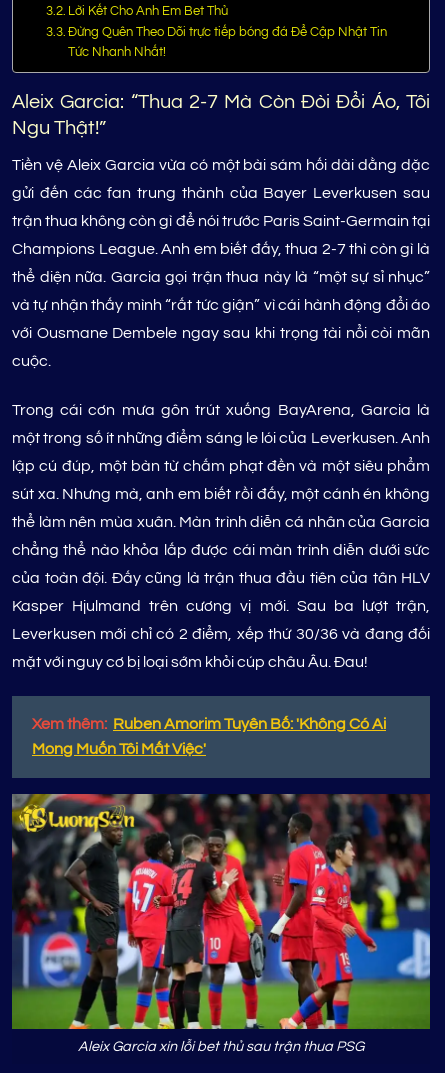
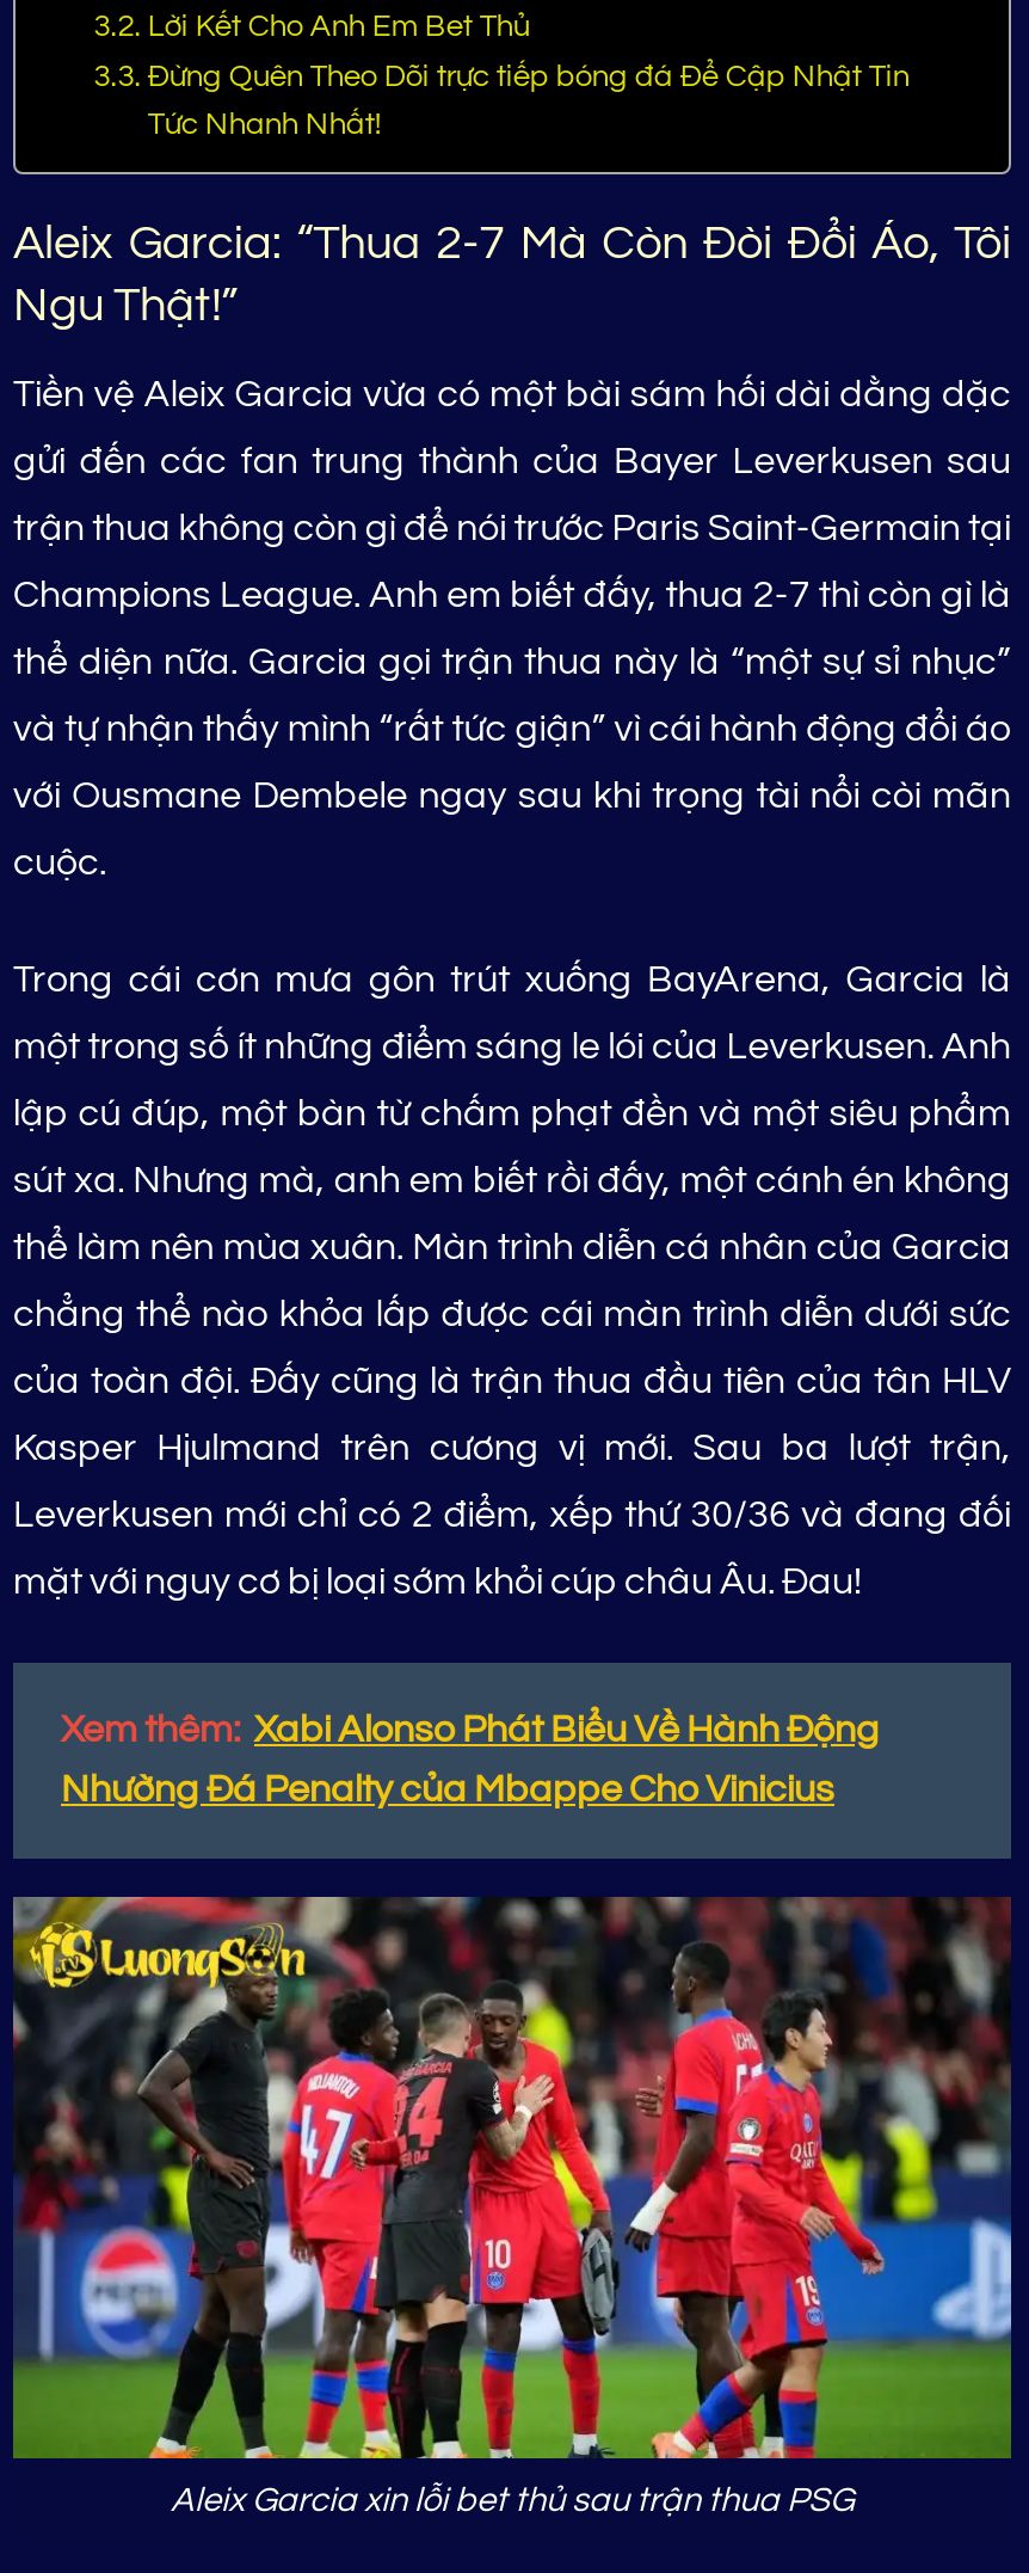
- Xem thêm: Ruben Amorim Tuyên Bố: 'Không Có Ai
+ Xem thêm: Xabi Alonso Phát Biểu Về Hành Động

- Mong Muốn Tôi Mất Việc'
+ Nhường Đá Penalty của Mbappe Cho Vinicius
